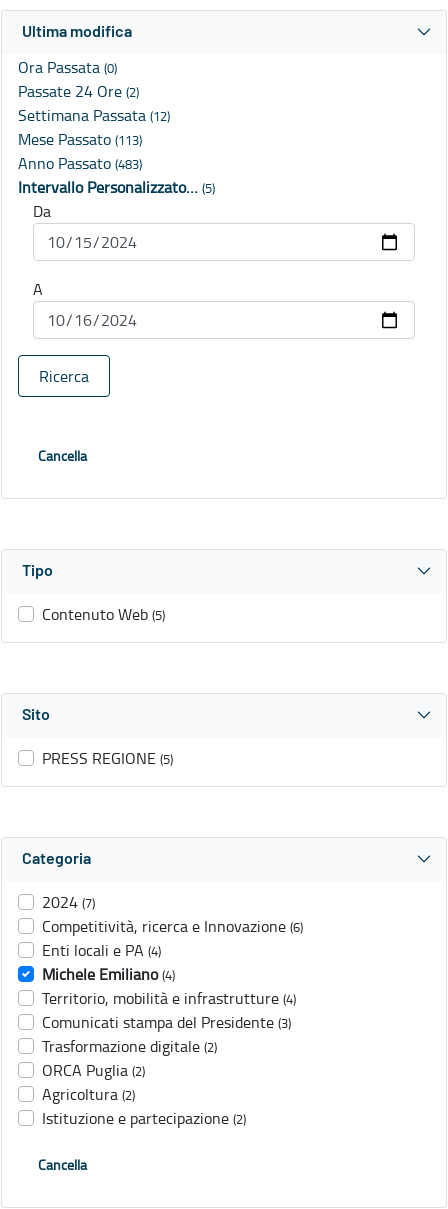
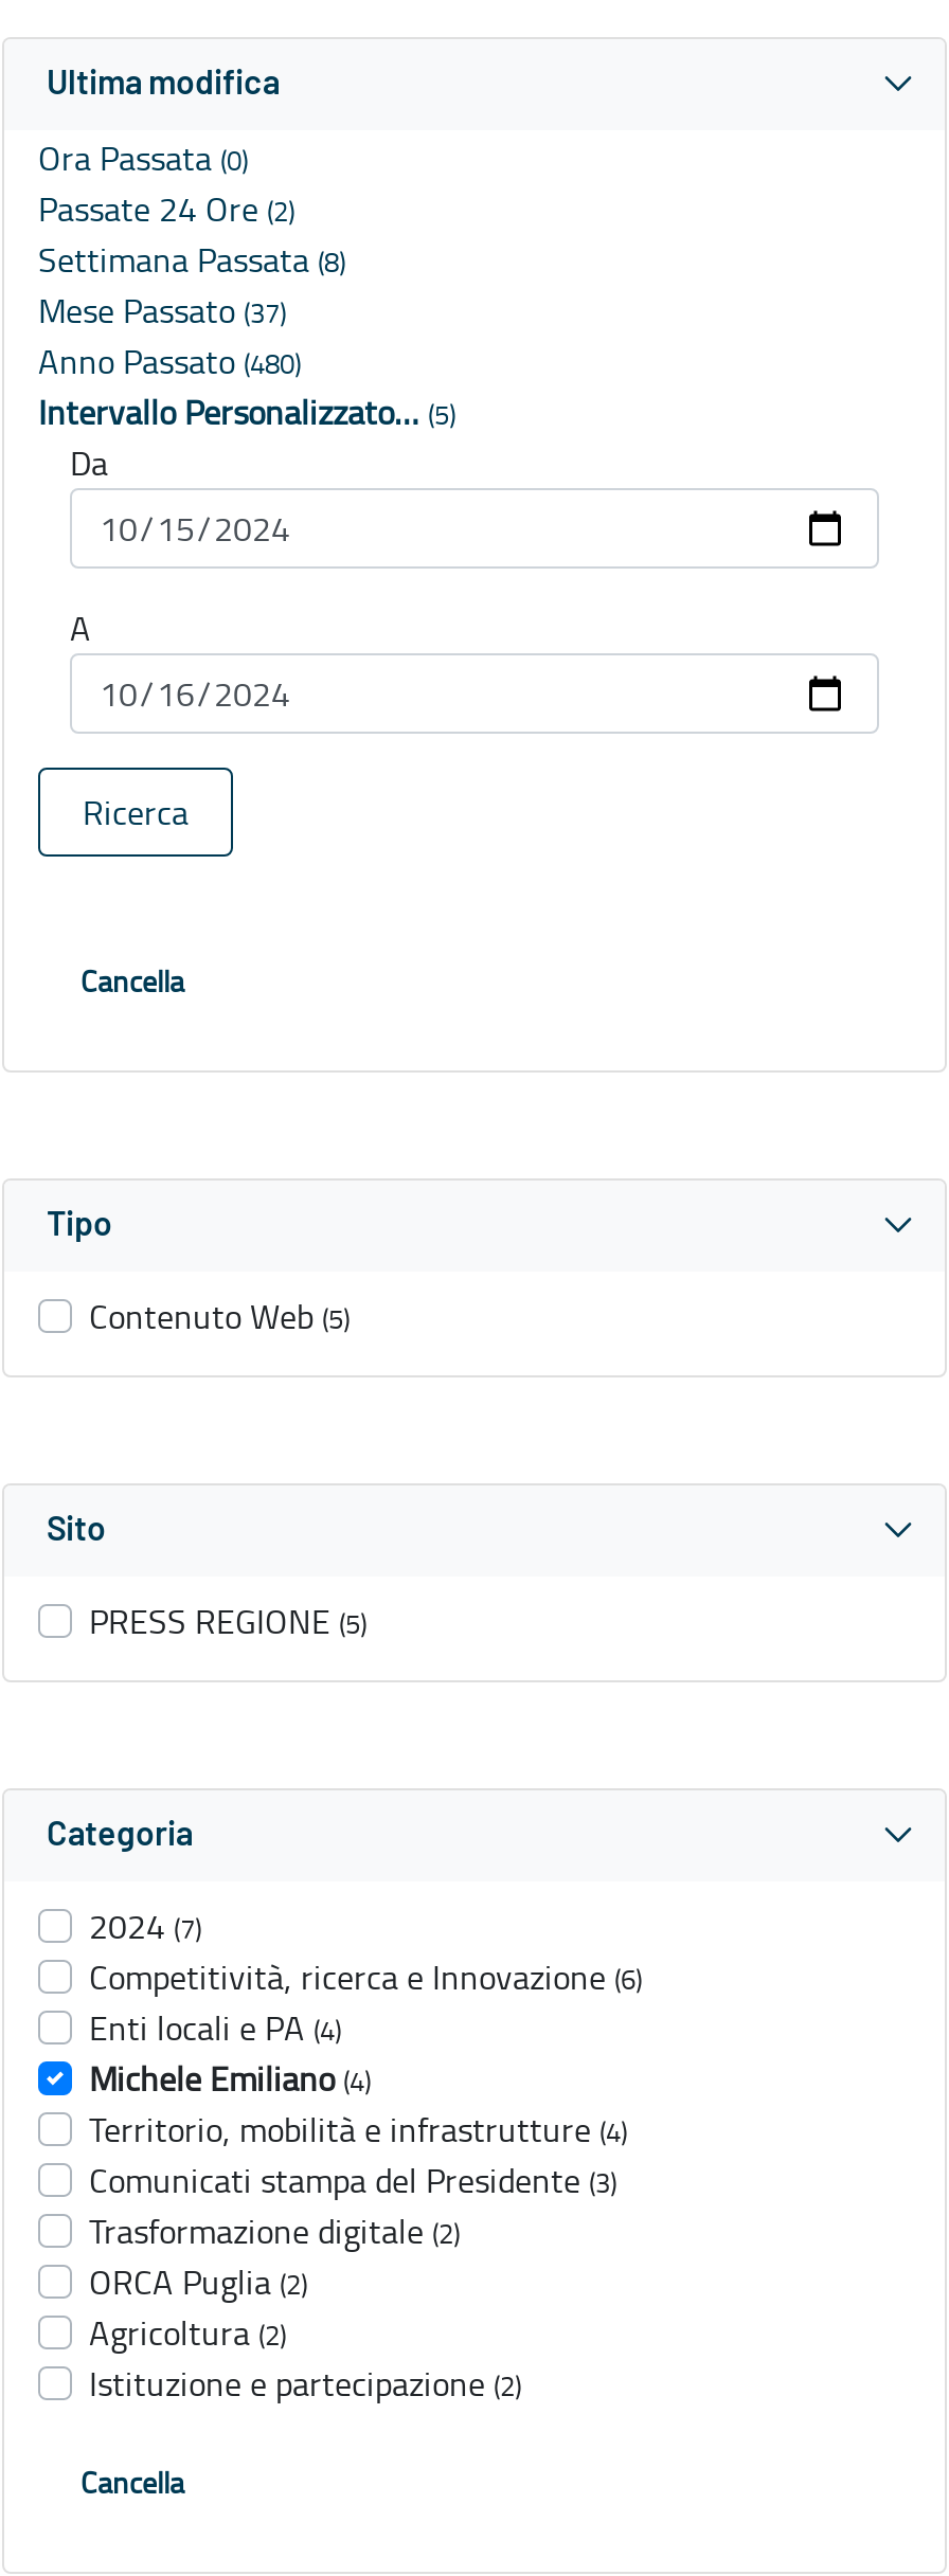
- Settimana Passata (12)
+ Settimana Passata (8)

- Mese Passato (113)
+ Mese Passato (37)

- Anno Passato (483)
+ Anno Passato (480)
